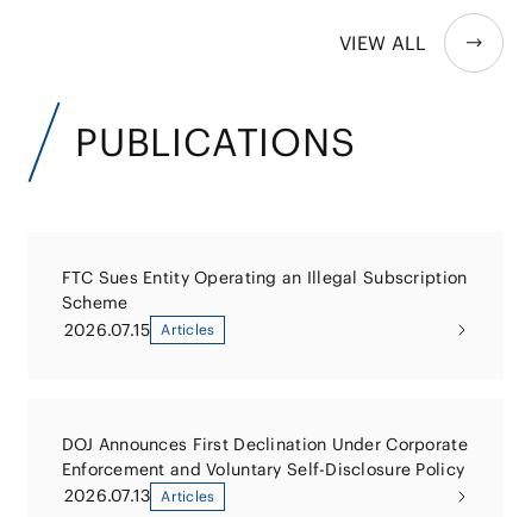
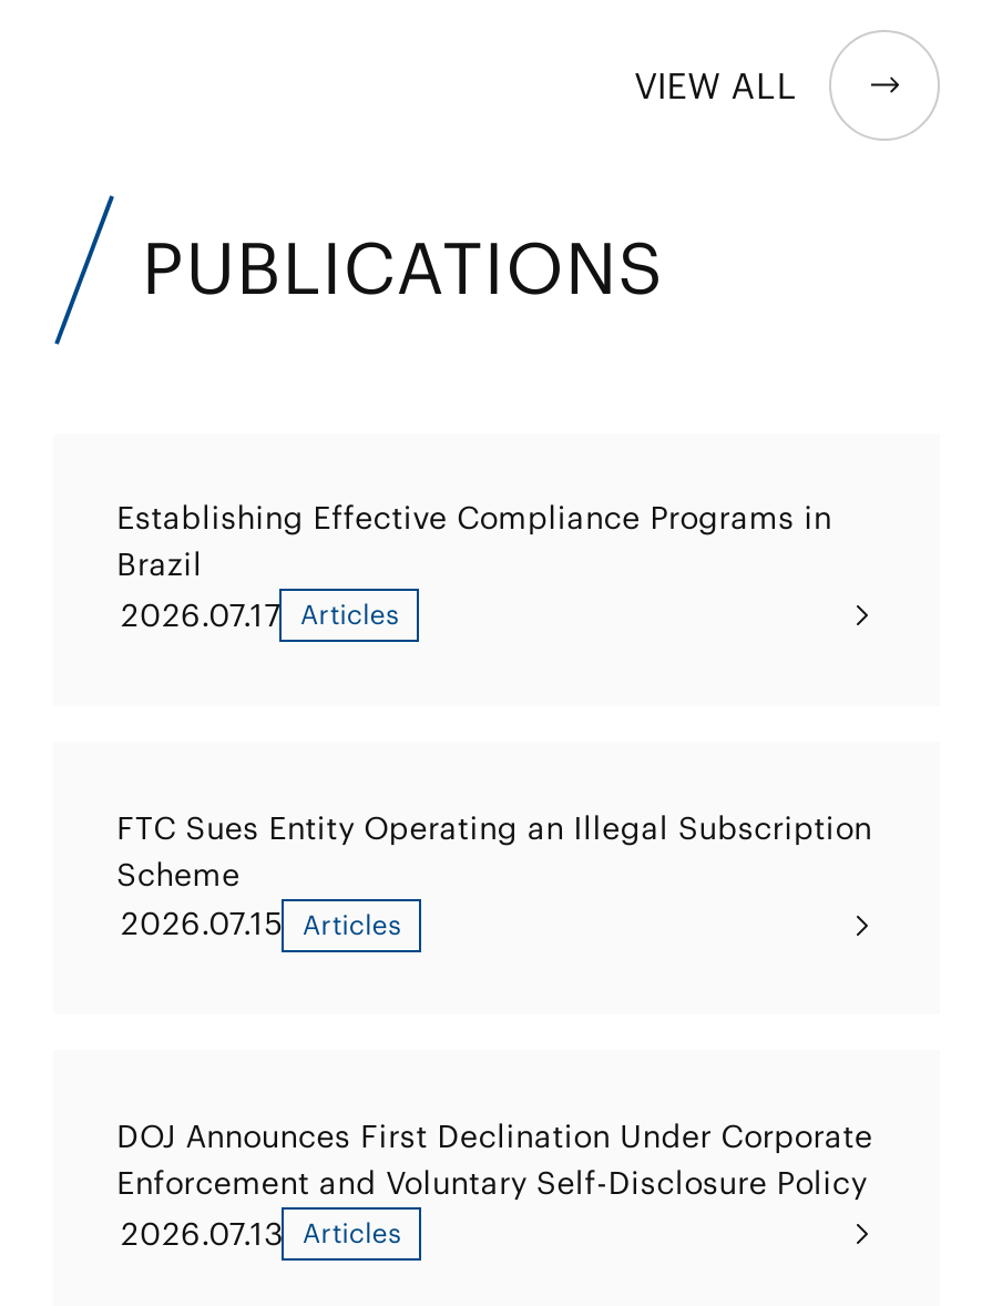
+ Establishing Effective Compliance Programs in
+ Brazil
+ 2026.07.17 Articles
